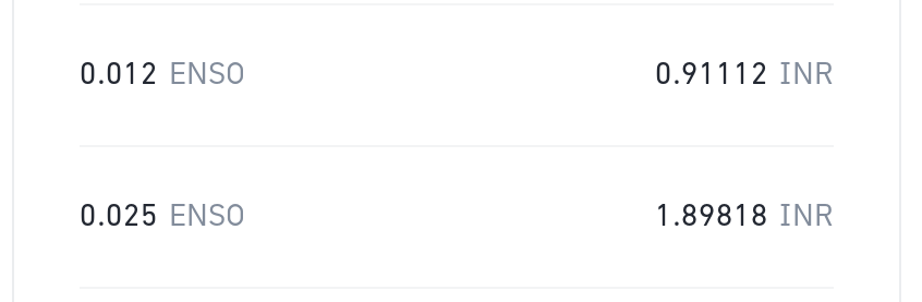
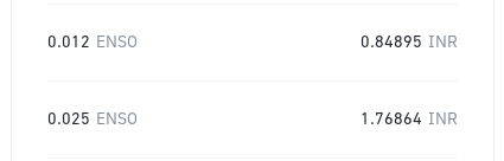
- 0.91112 INR
+ 0.84895 INR

- 1.89818 INR
+ 1.76864 INR
